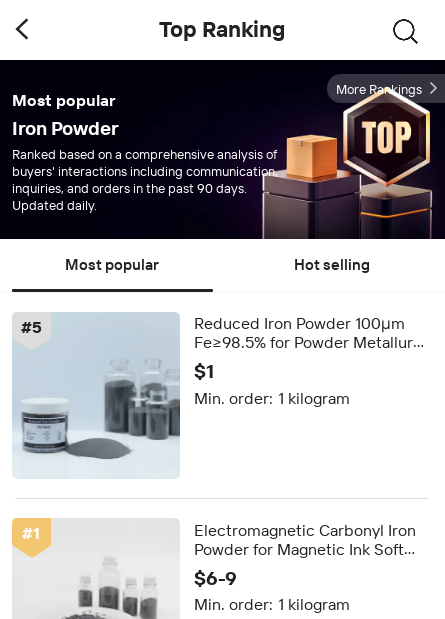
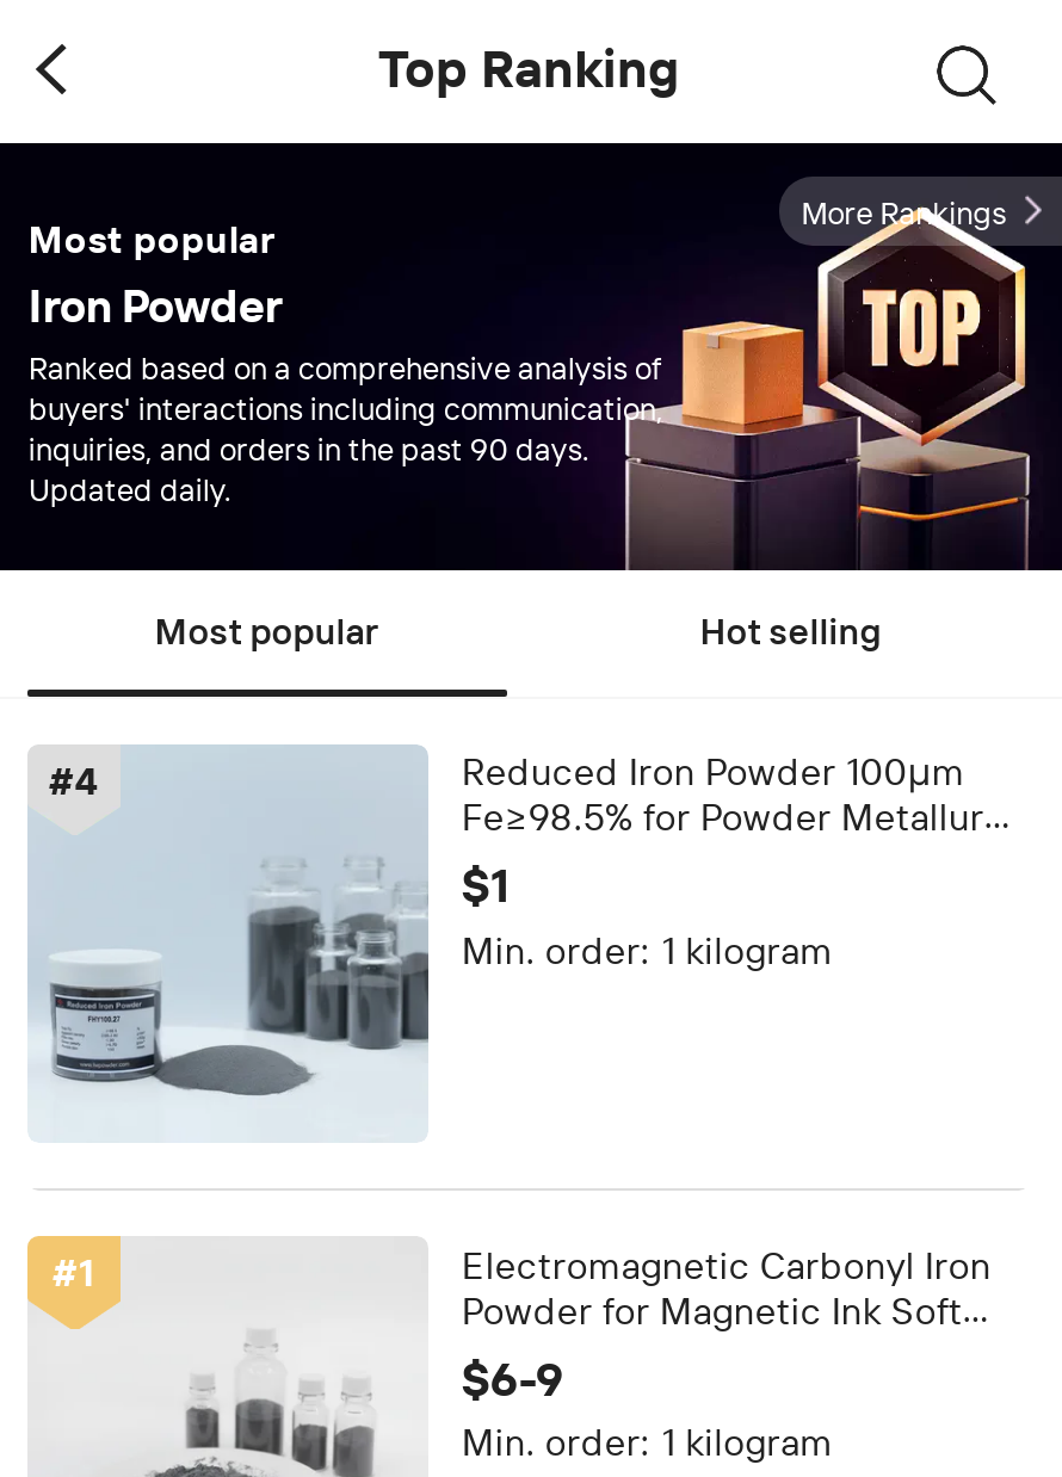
- #5
+ #4
